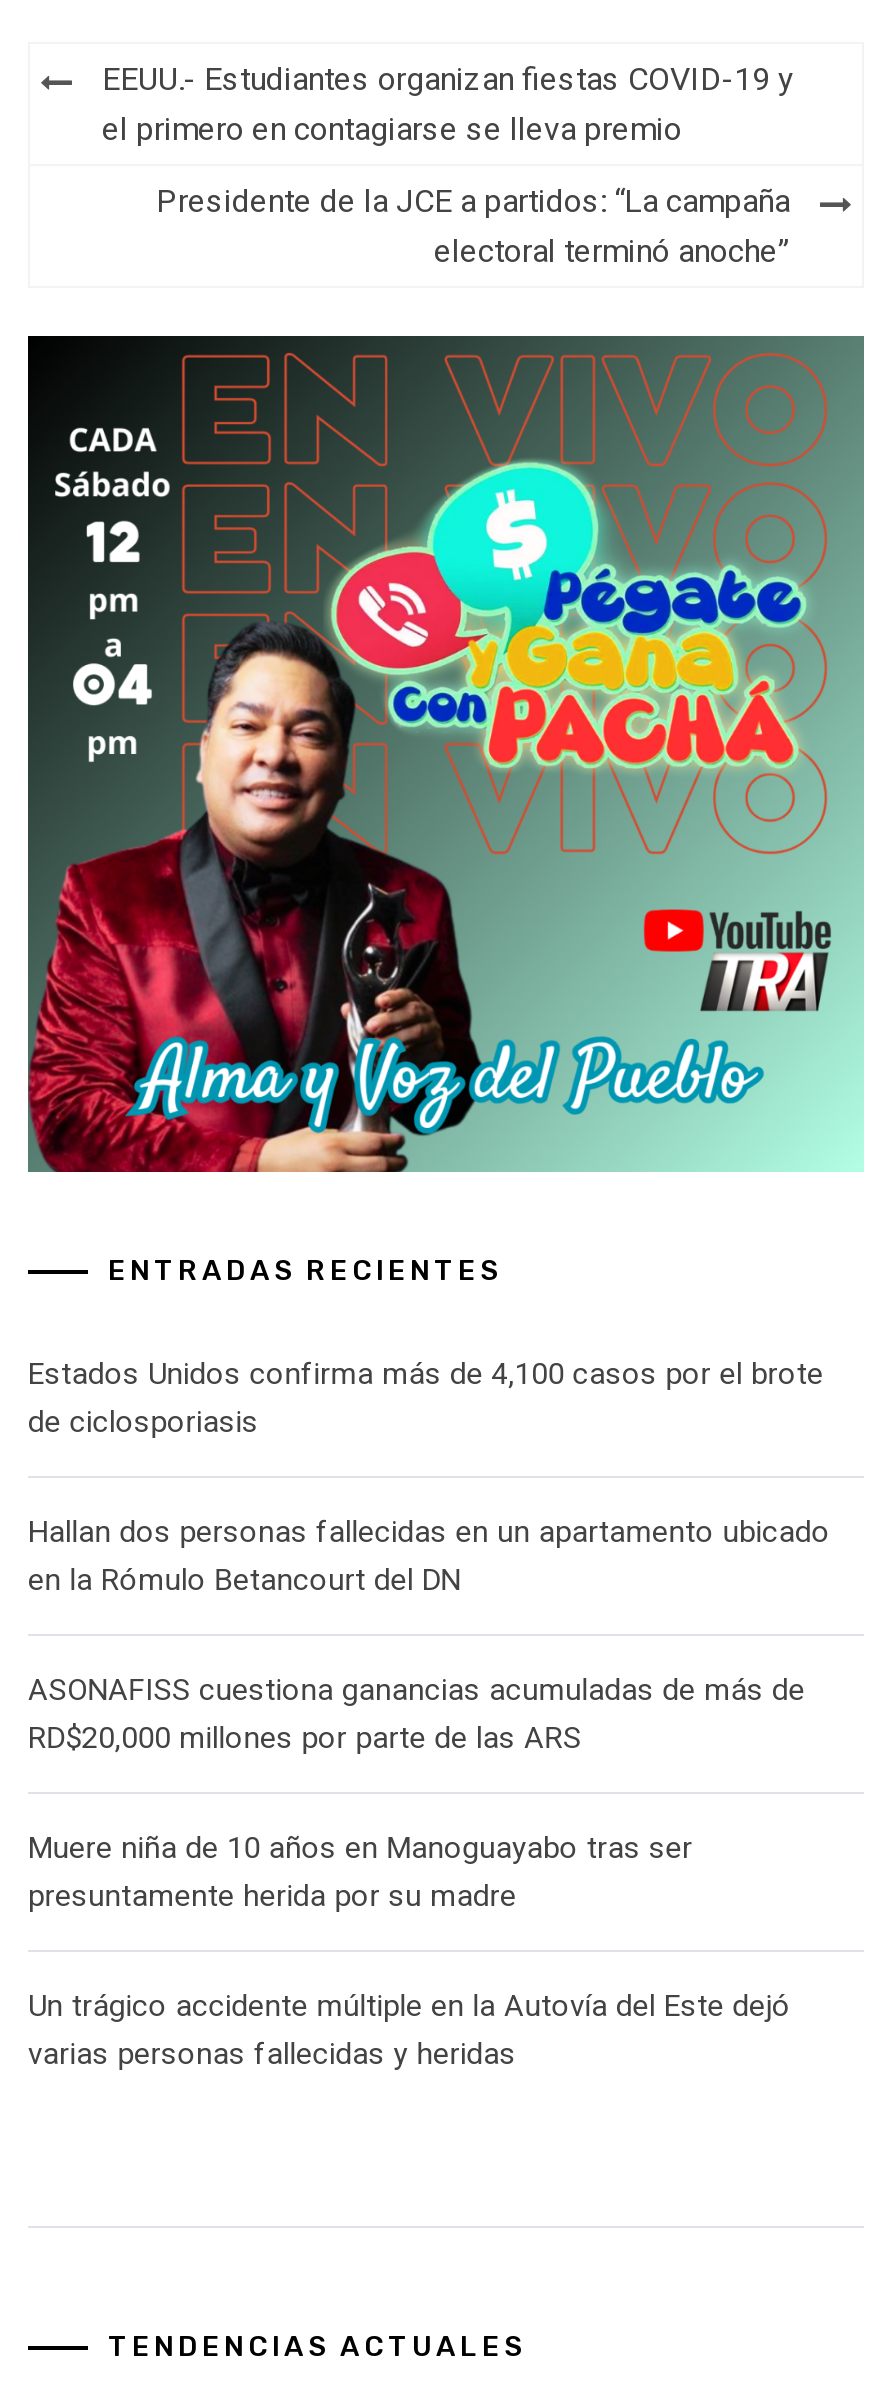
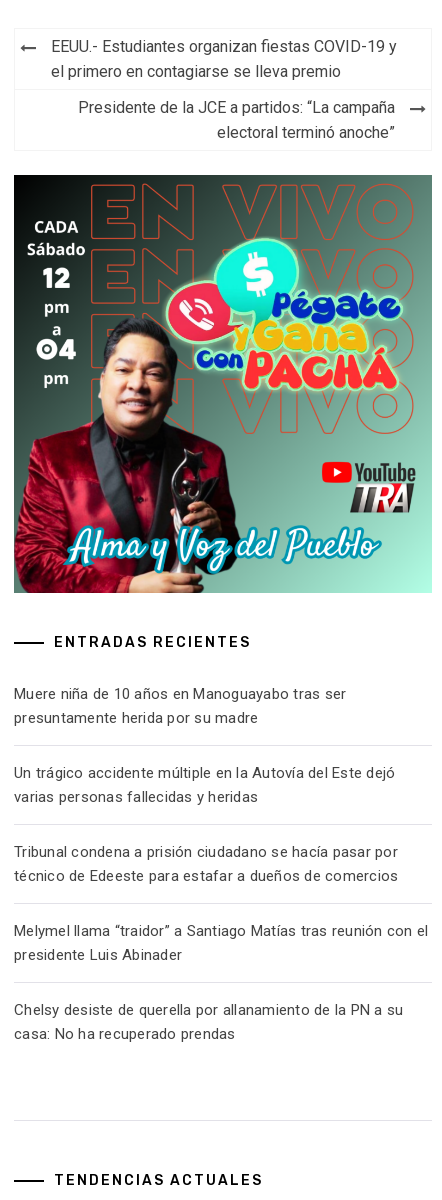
- Estados Unidos confirma más de 4,100 casos por el brote
- de ciclosporiasis
- Hallan dos personas fallecidas en un apartamento ubicado
- en la Rómulo Betancourt del DN
- ASONAFISS cuestiona ganancias acumuladas de más de
- RD$20,000 millones por parte de las ARS

moved up: Muere niña de 10 años en Manoguayabo tras ser | presuntamente herida por su madre | Un trágico accidente múltiple en la Autovía del Este dejó | varias personas fallecidas y heridas

+ Tribunal condena a prisión ciudadano se hacía pasar por
+ técnico de Edeeste para estafar a dueños de comercios
+ Melymel llama “traidor” a Santiago Matías tras reunión con el
+ presidente Luis Abinader
+ Chelsy desiste de querella por allanamiento de la PN a su
+ casa: No ha recuperado prendas
